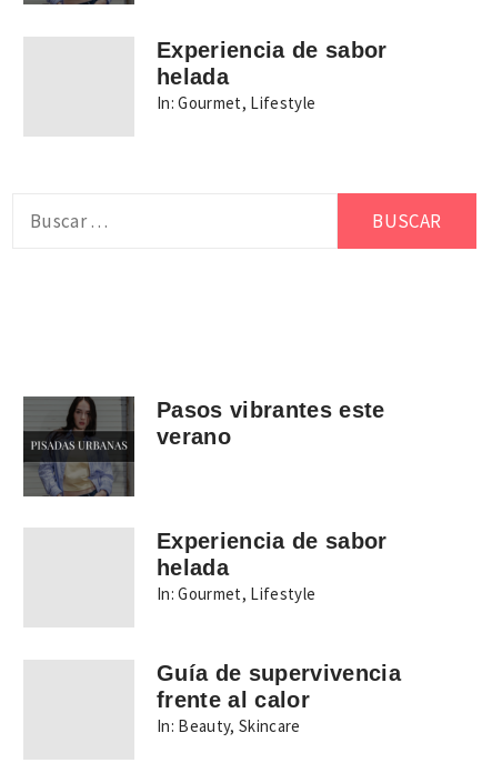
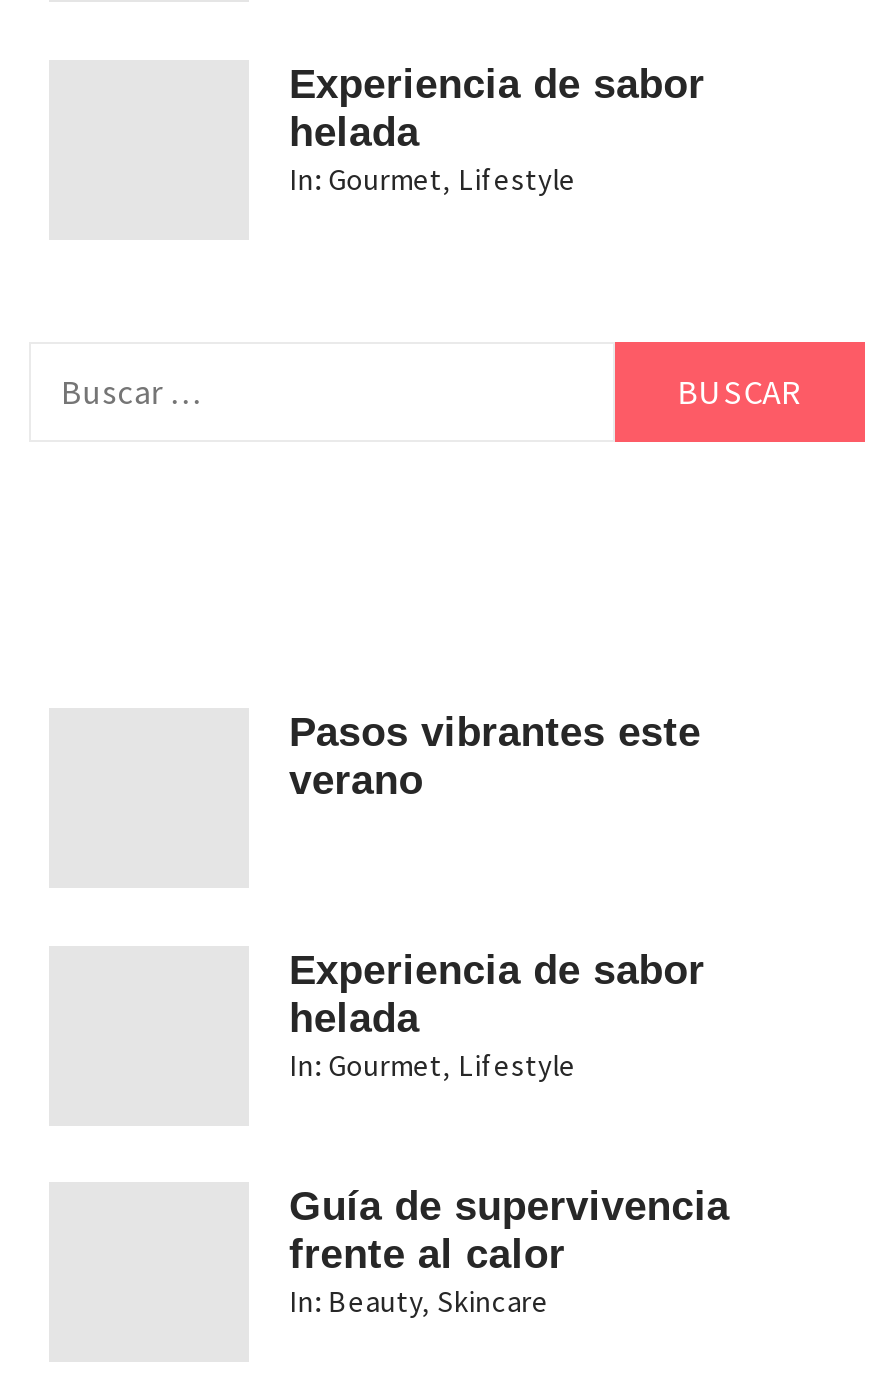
- [image]
